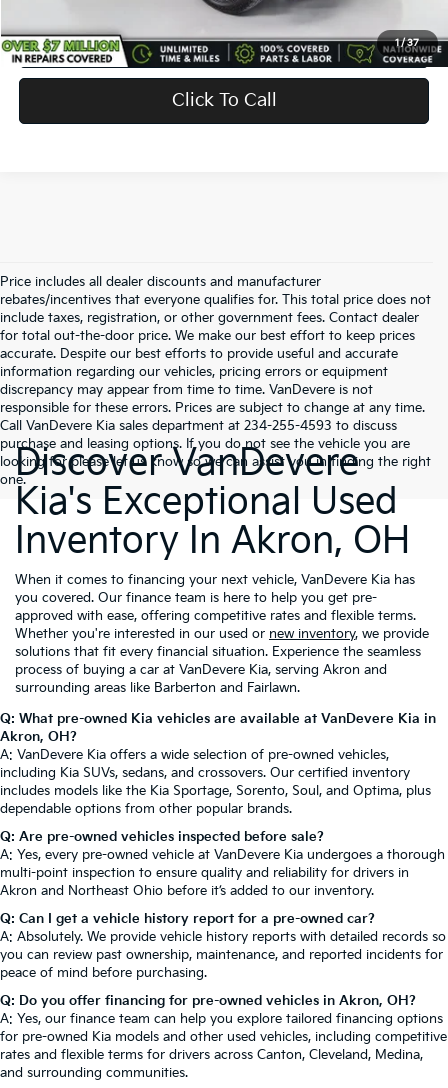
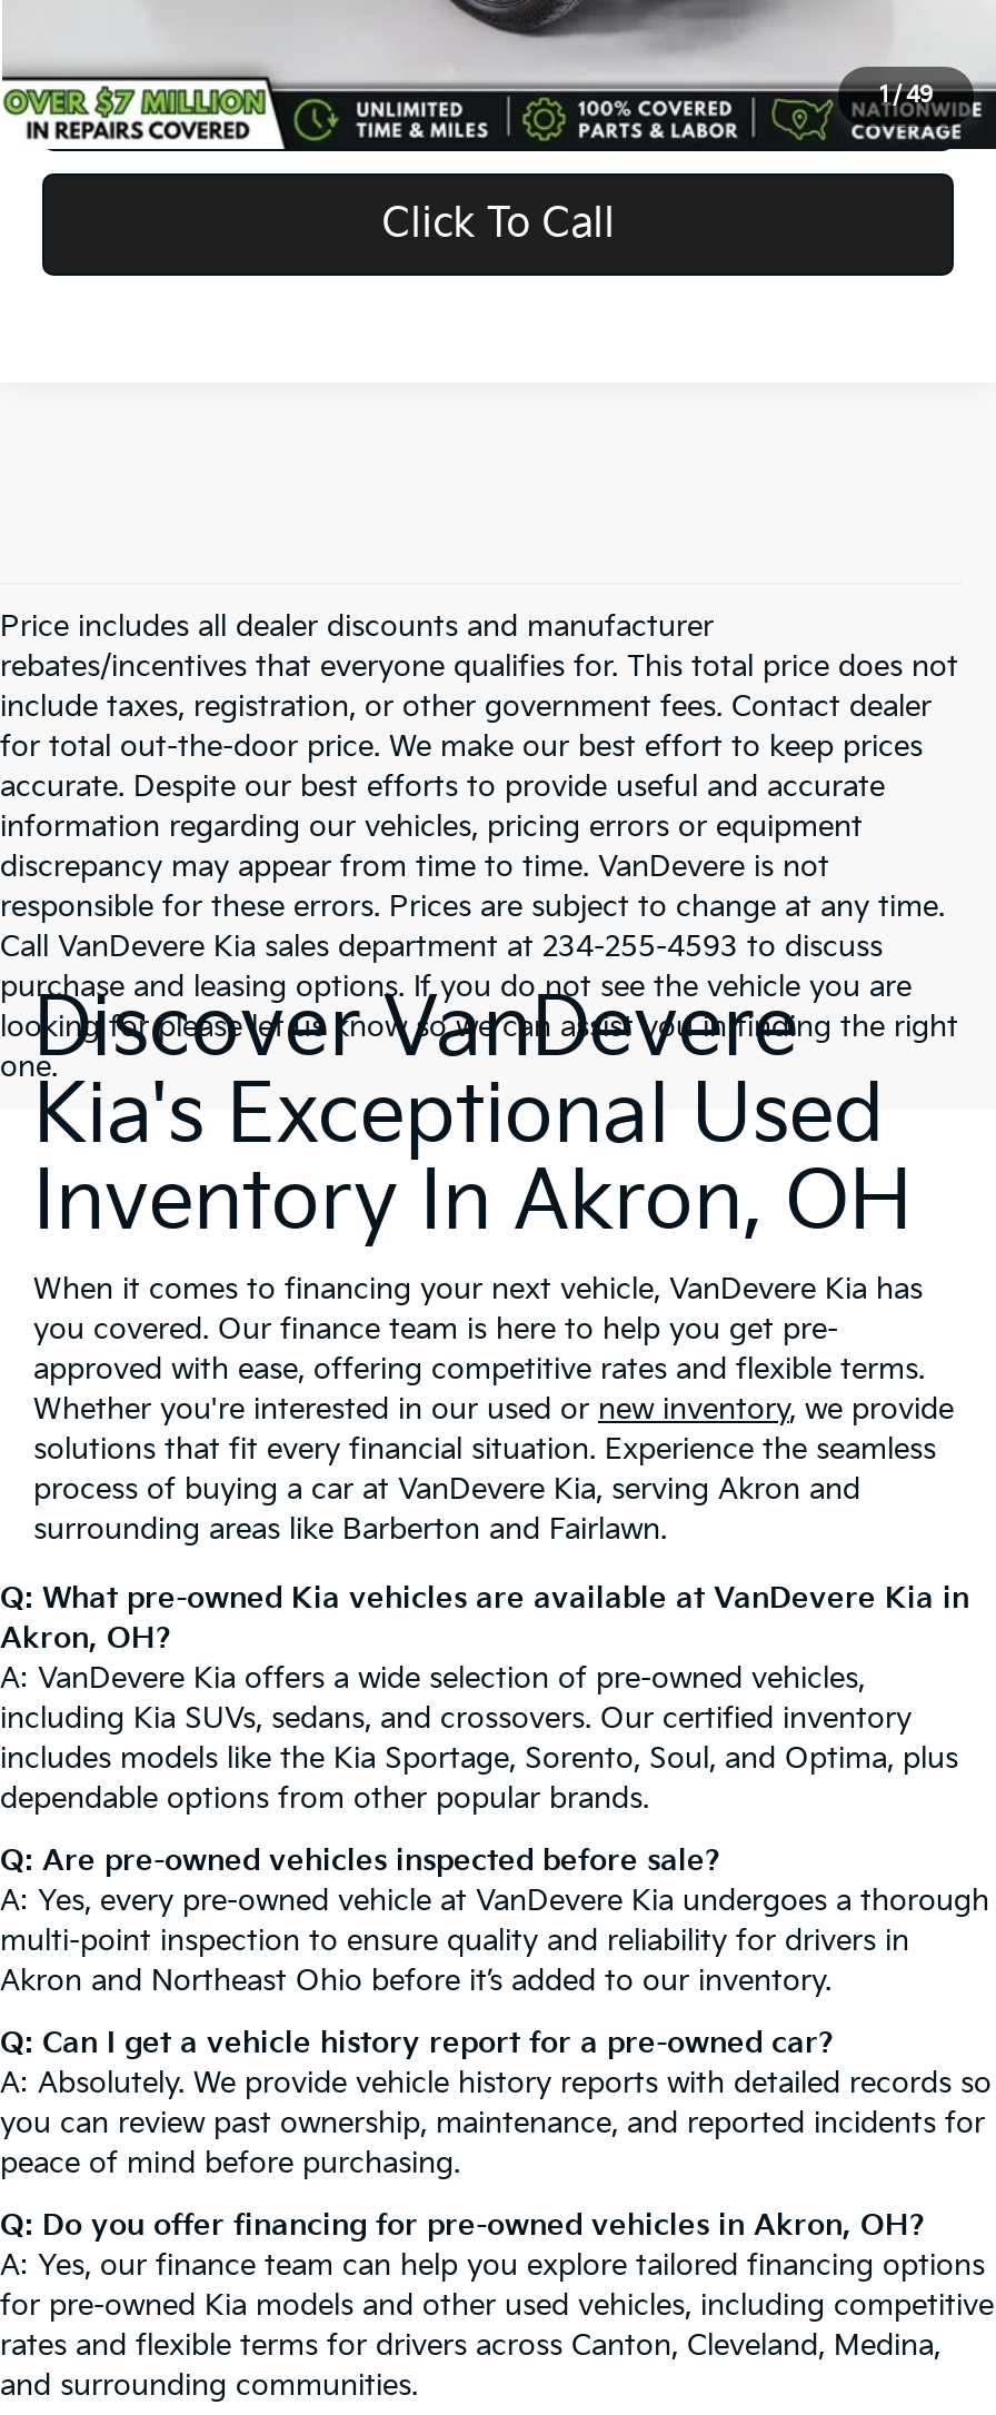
- 1 / 37
+ 1 / 49
